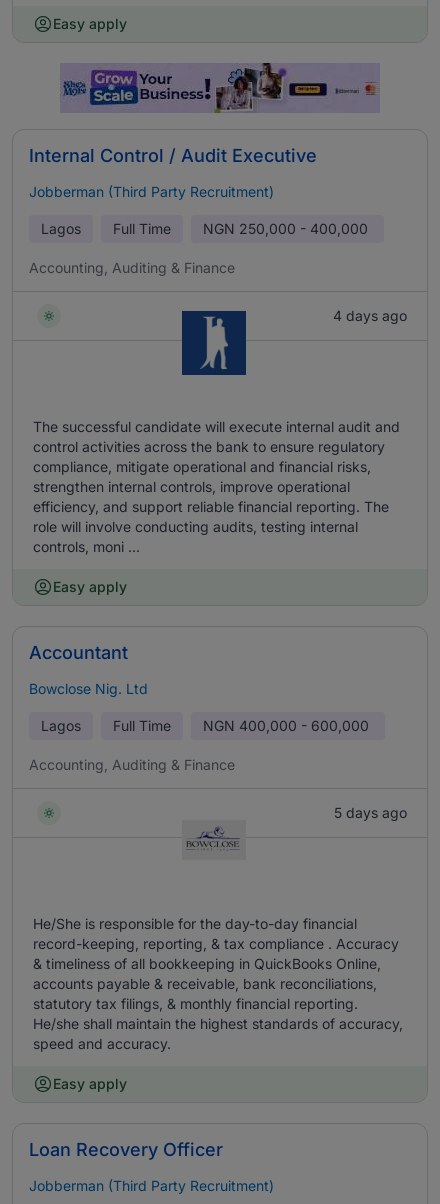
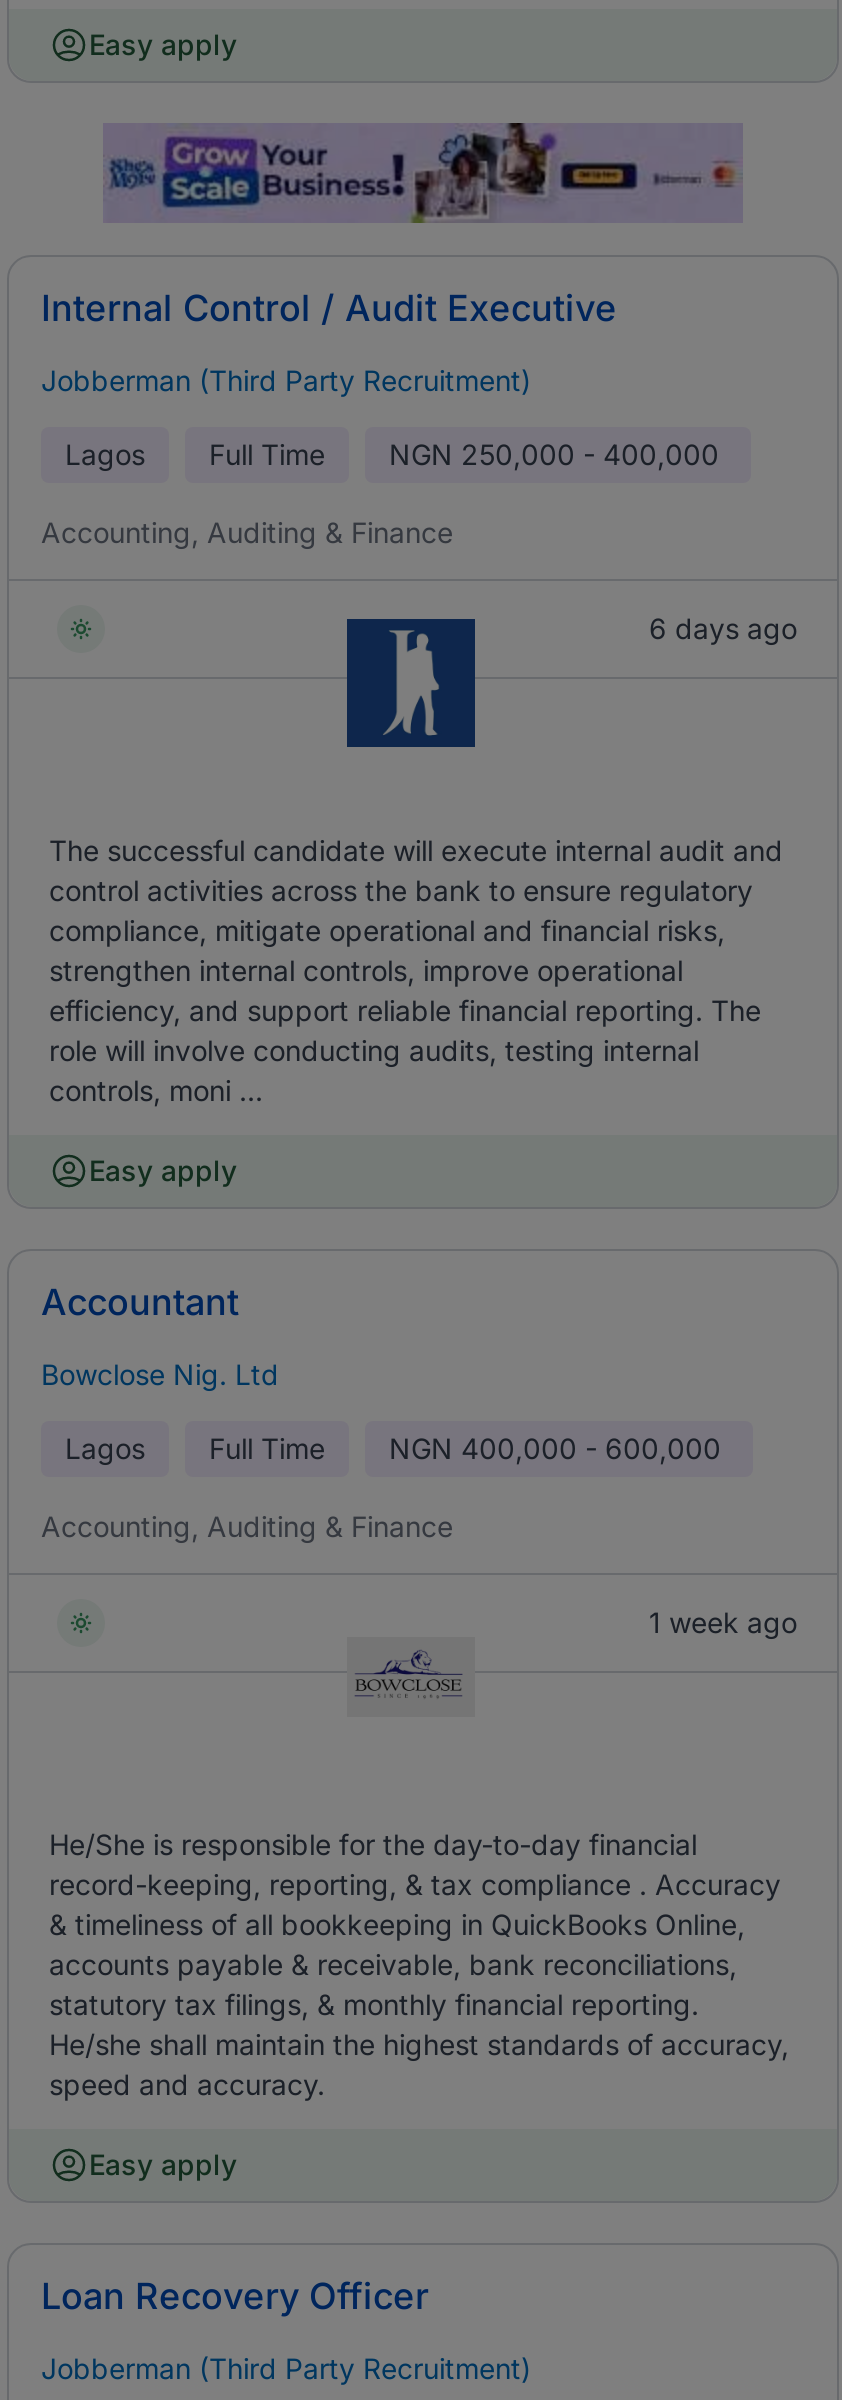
- 4 days ago
+ 6 days ago

- 5 days ago
+ 1 week ago
